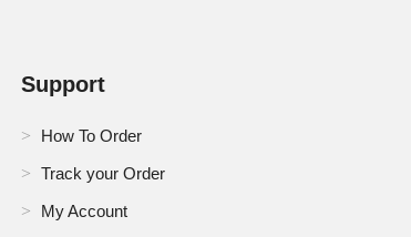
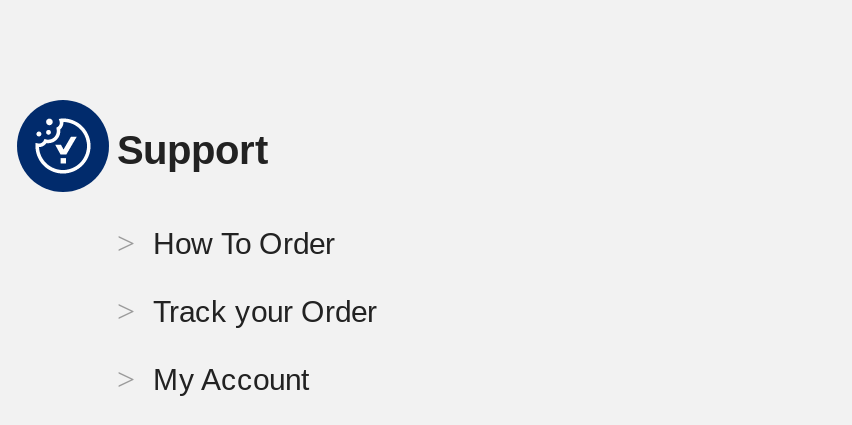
+ [image]
